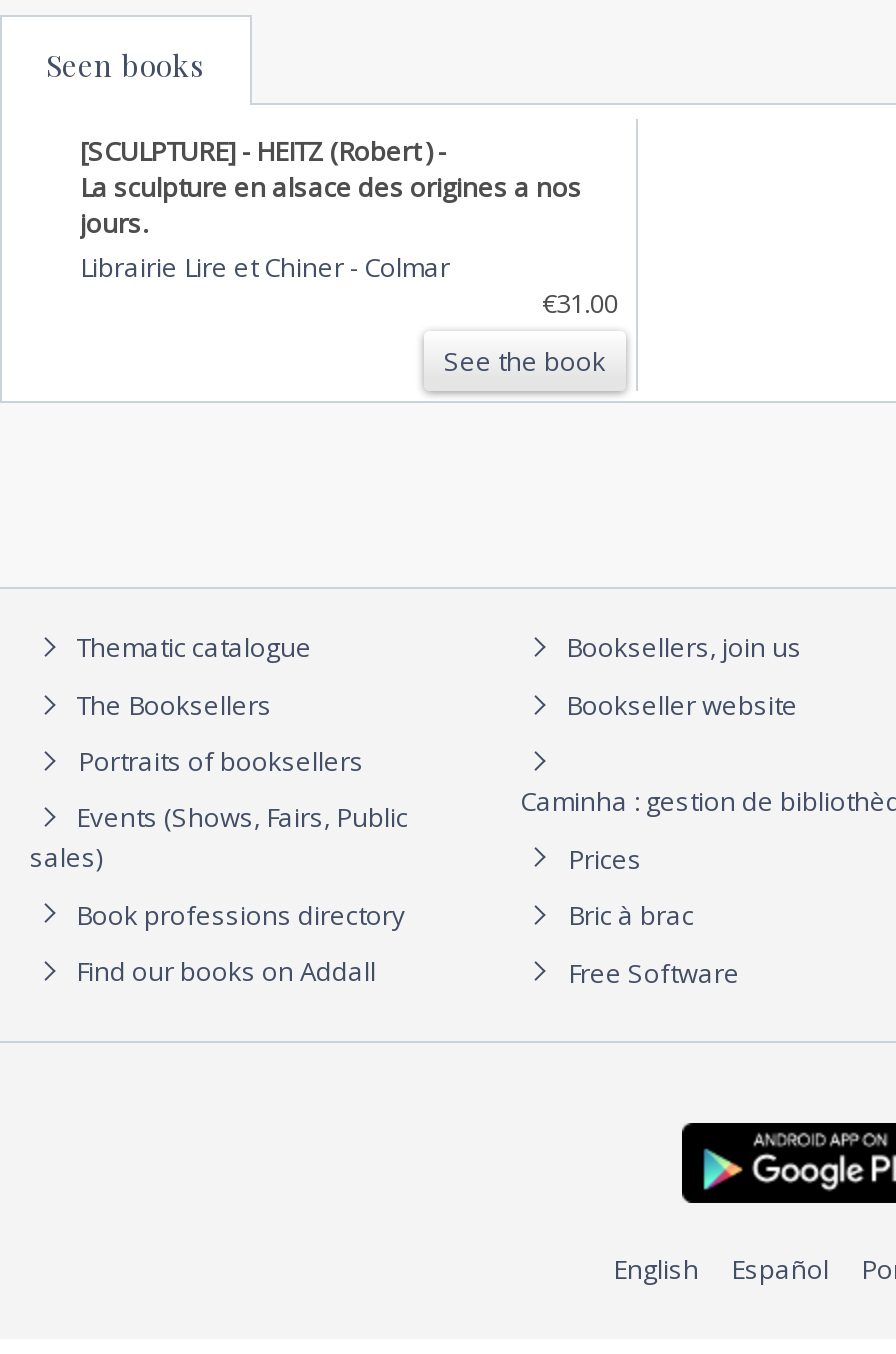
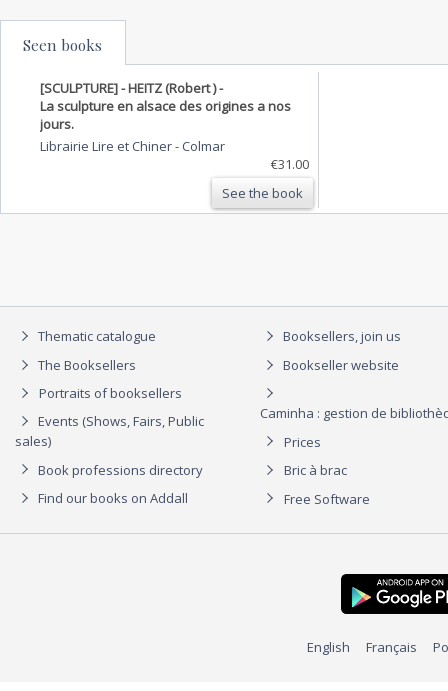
- Español
+ Français
